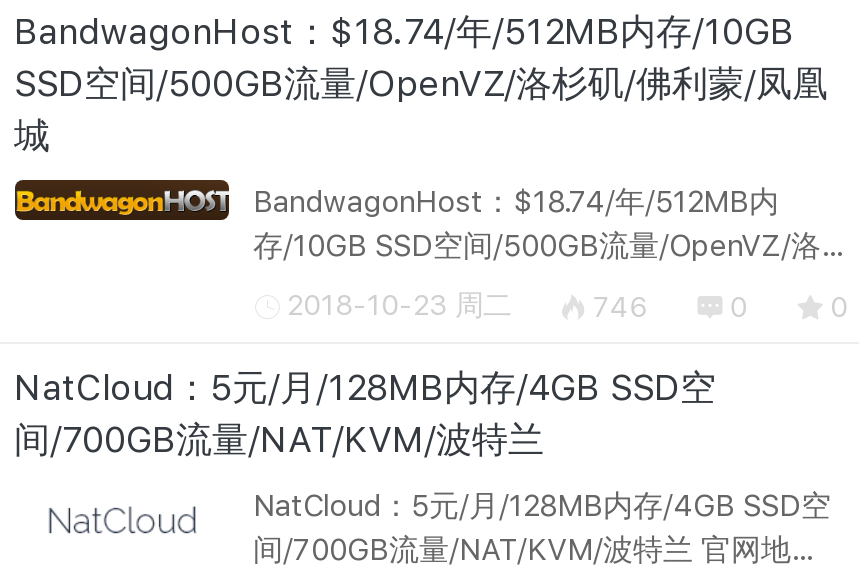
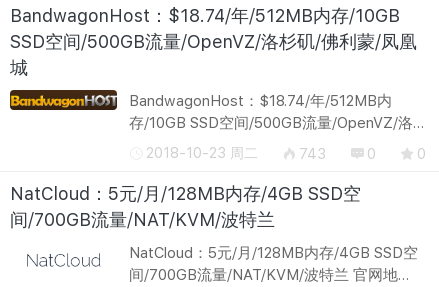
- 746
+ 743
